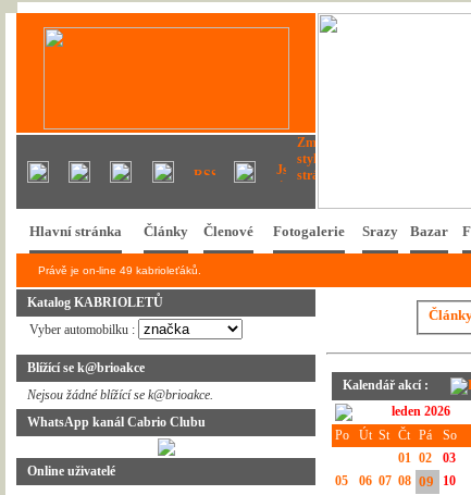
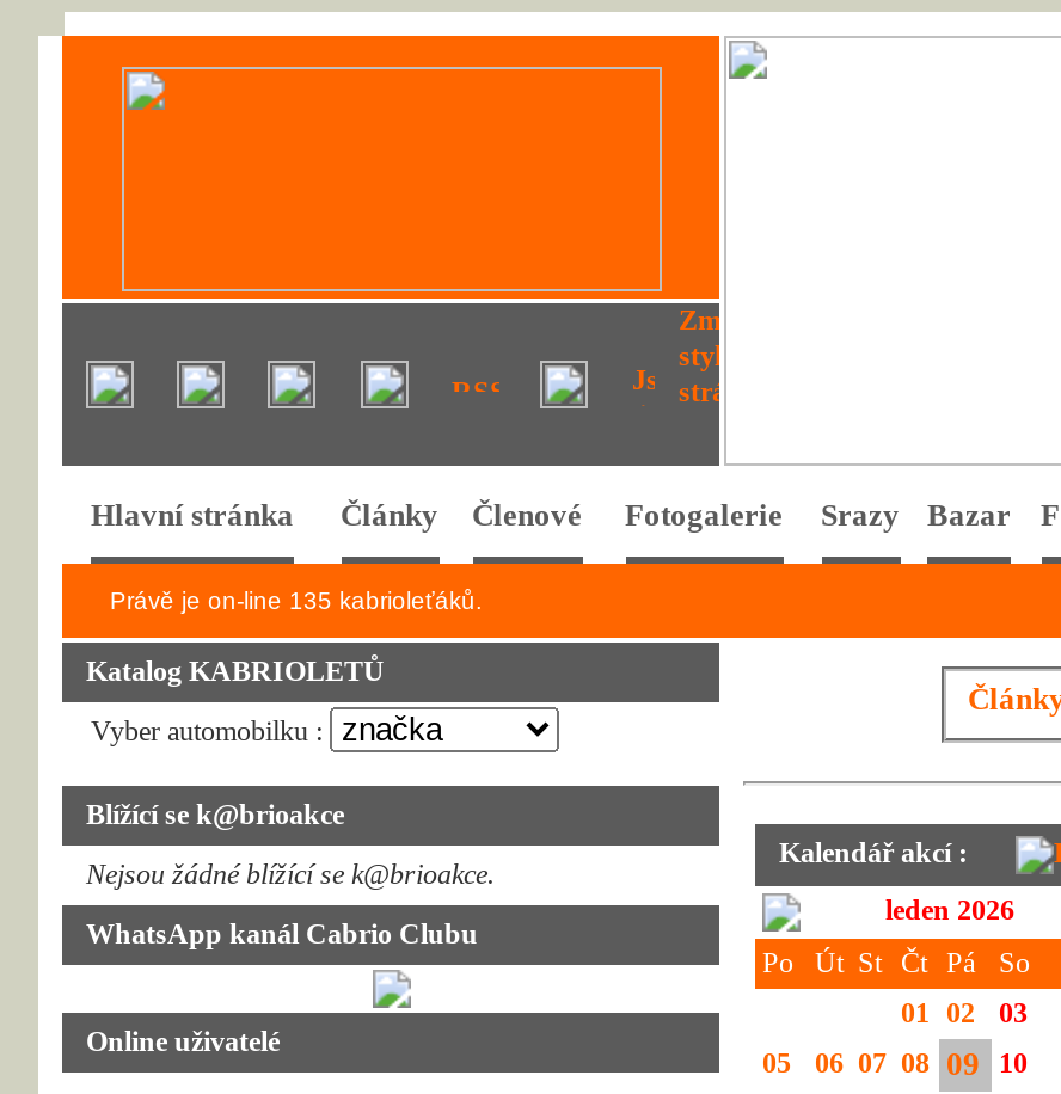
- Právě je on-line 49 kabrioleťáků.
+ Právě je on-line 135 kabrioleťáků.
